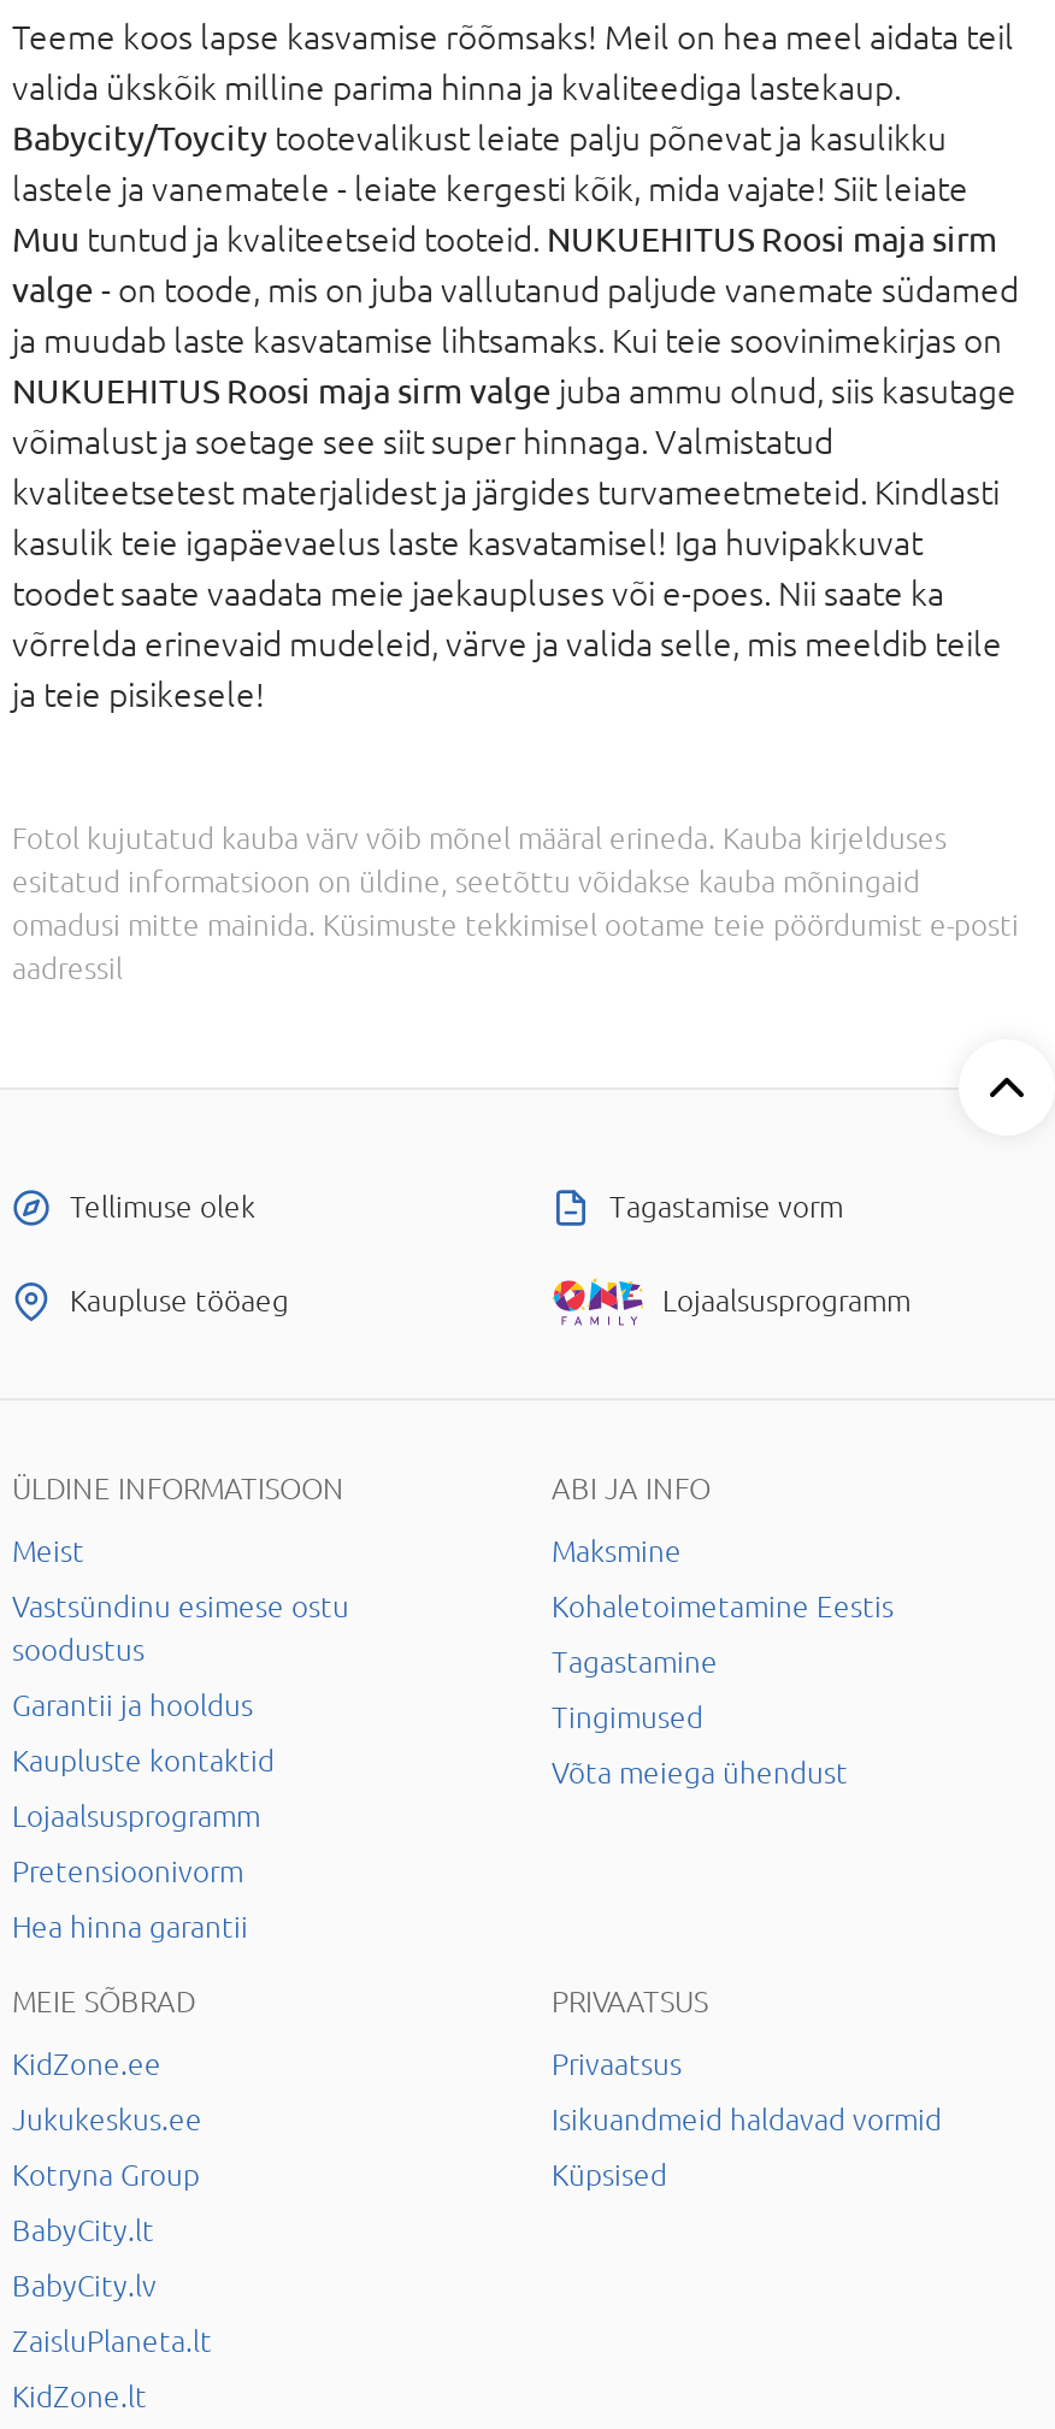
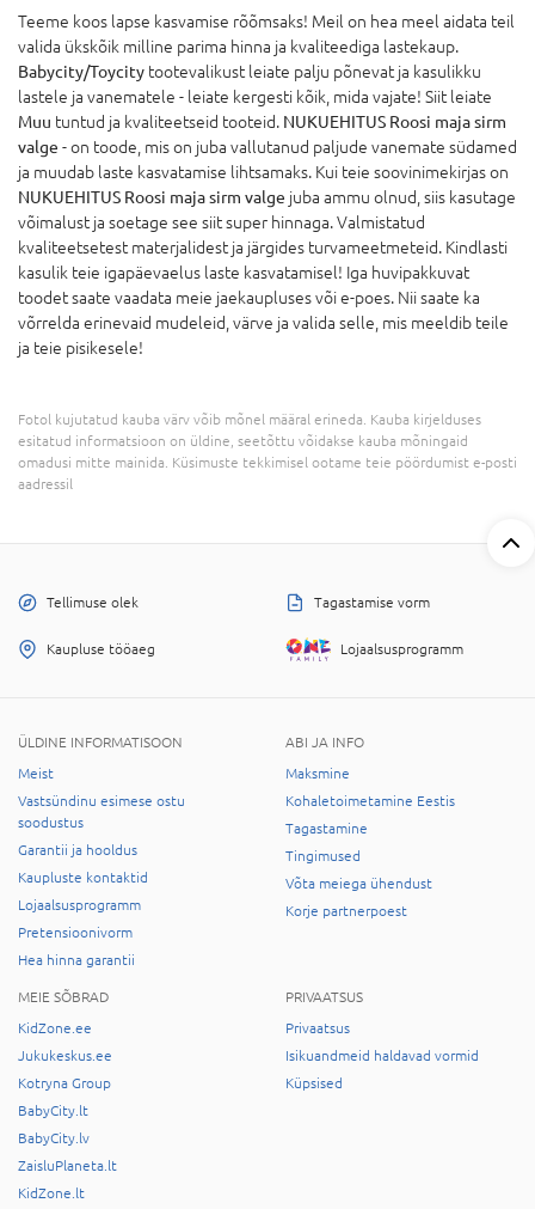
+ Korje partnerpoest
